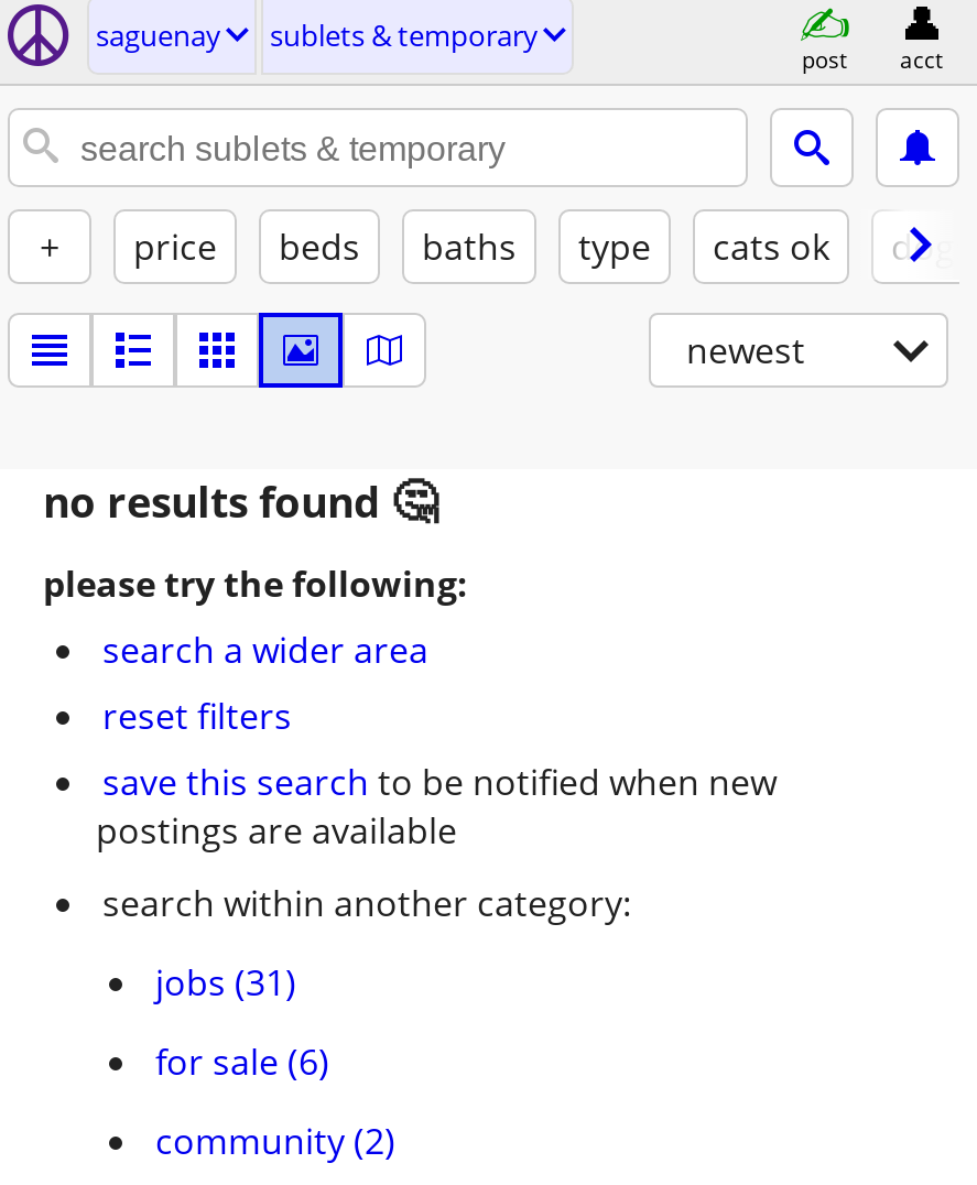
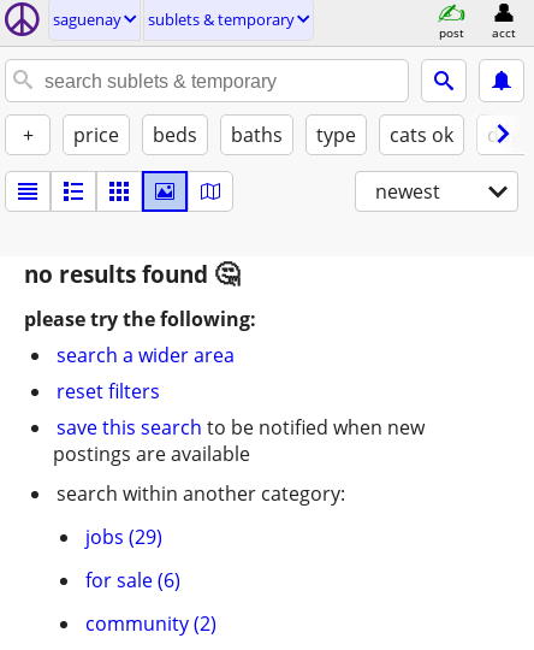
- jobs (31)
+ jobs (29)
